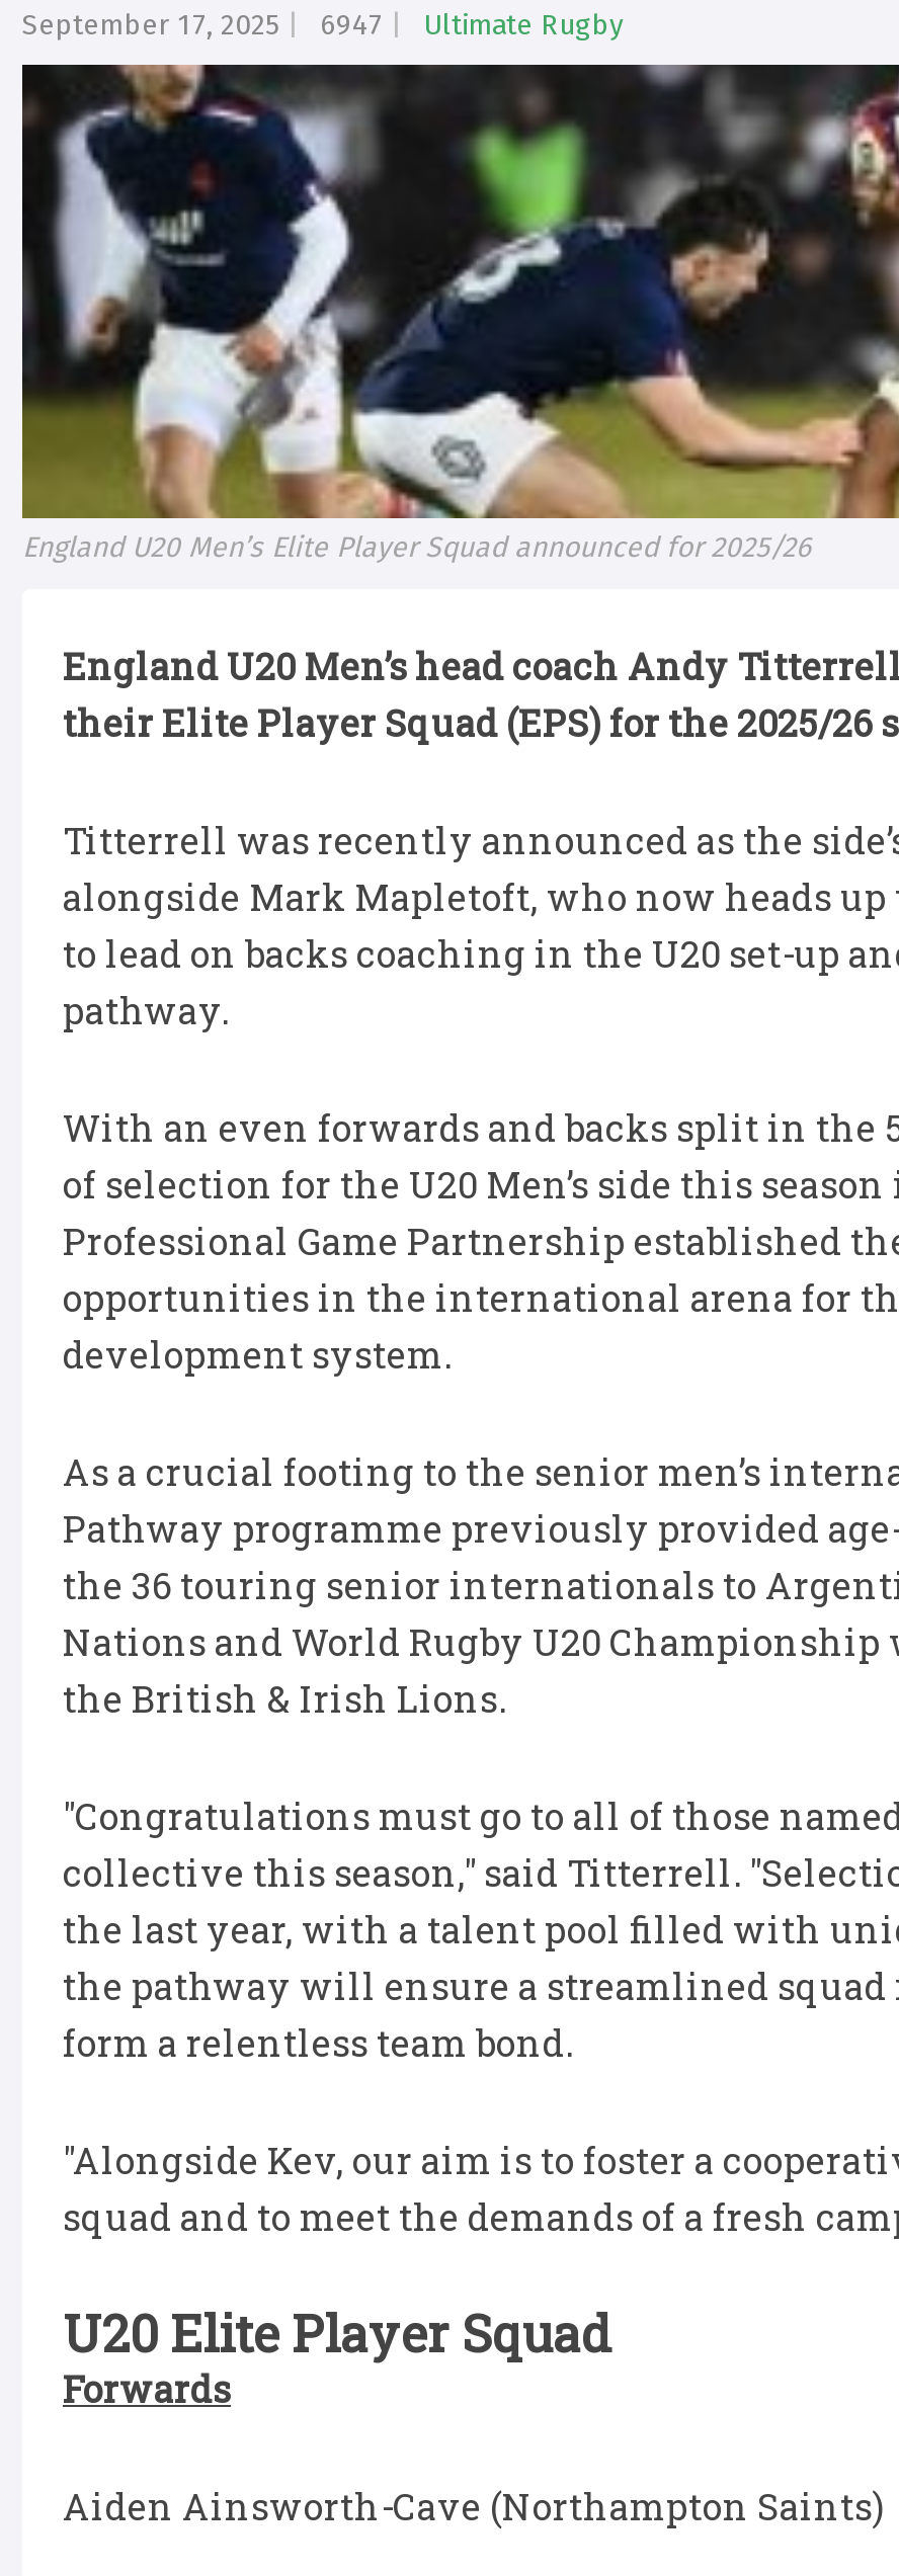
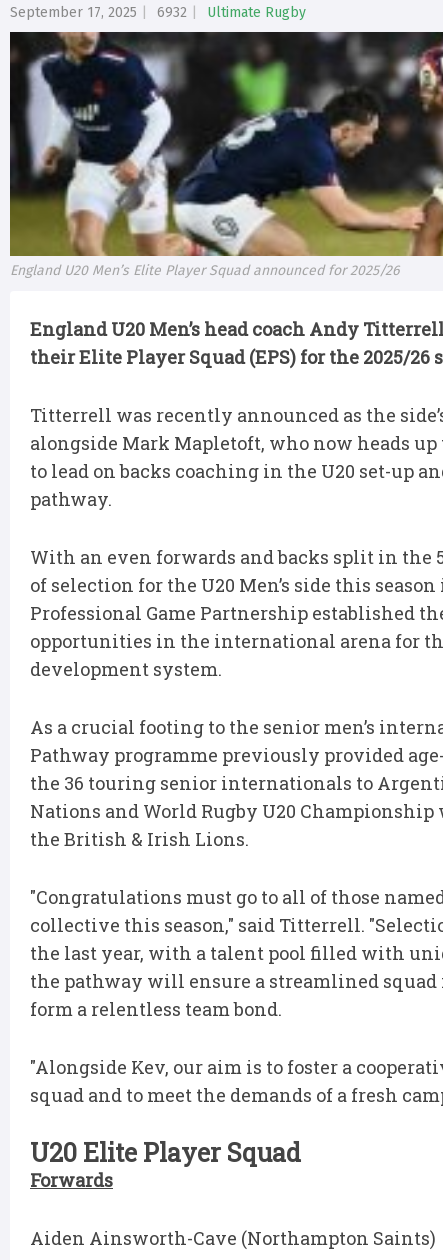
- September 17, 2025 6947 Ultimate Rugby
+ September 17, 2025 6932 Ultimate Rugby
